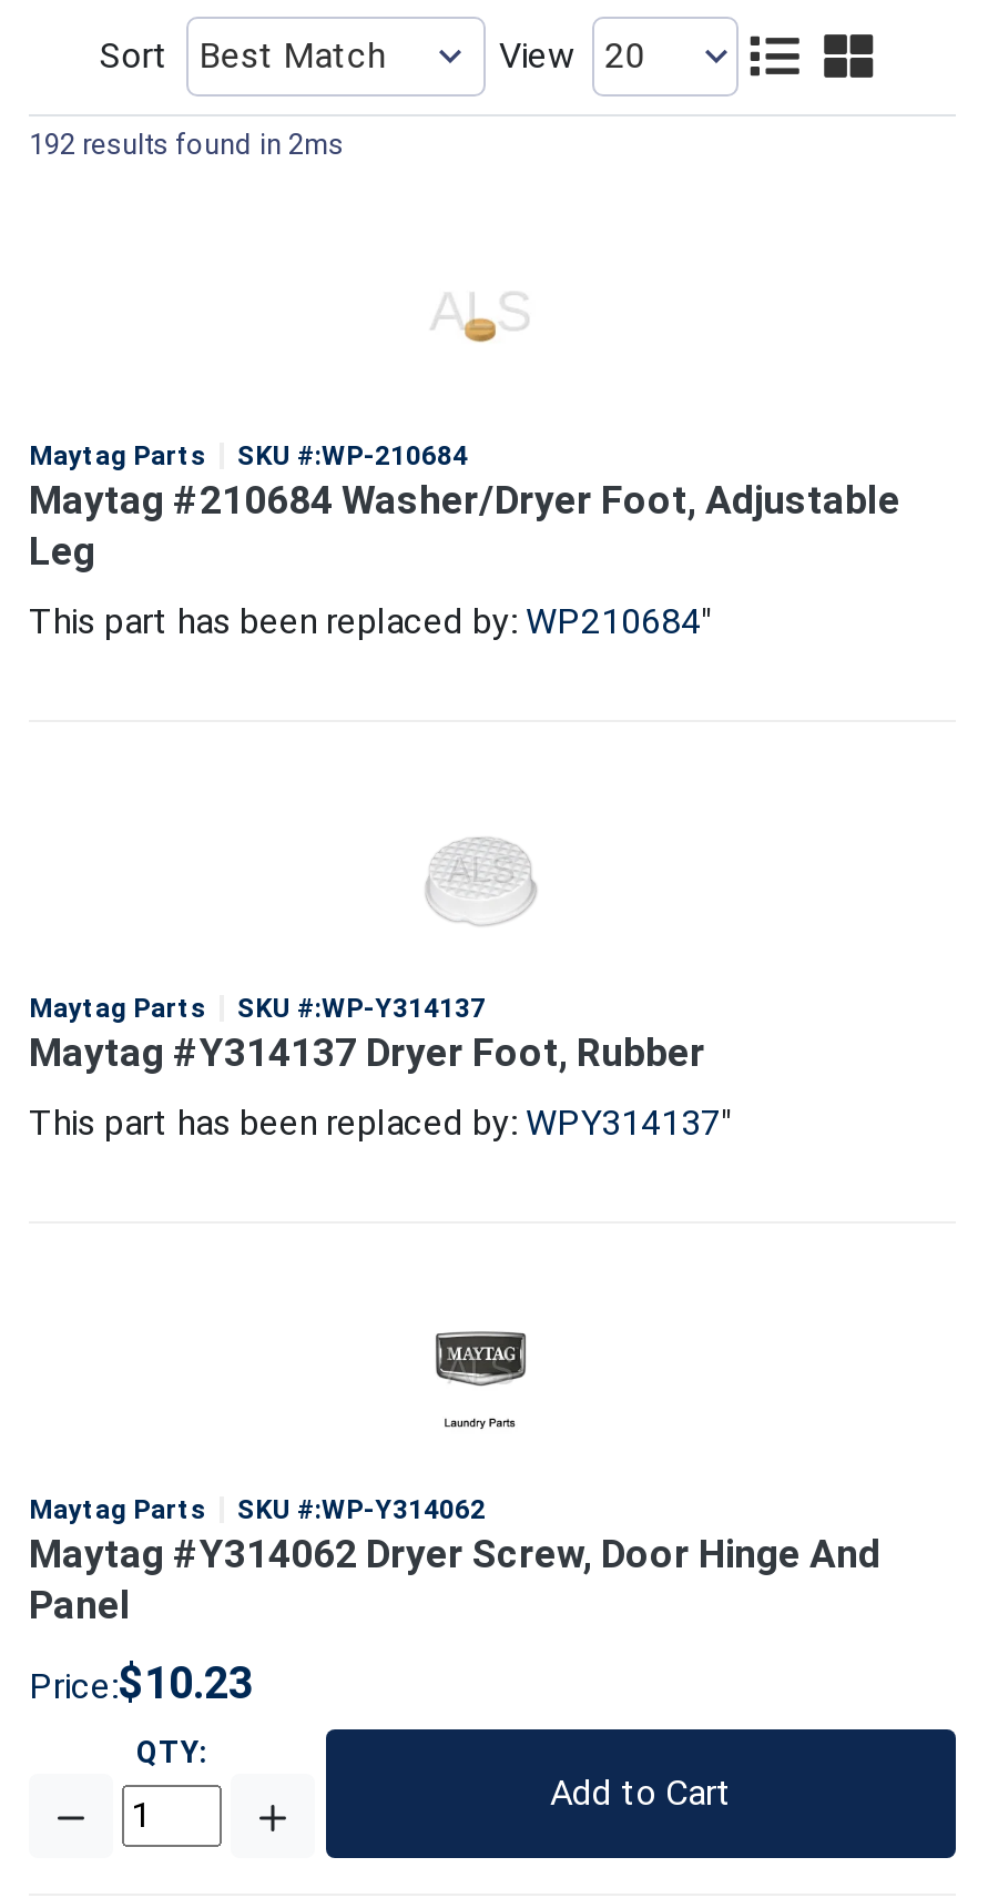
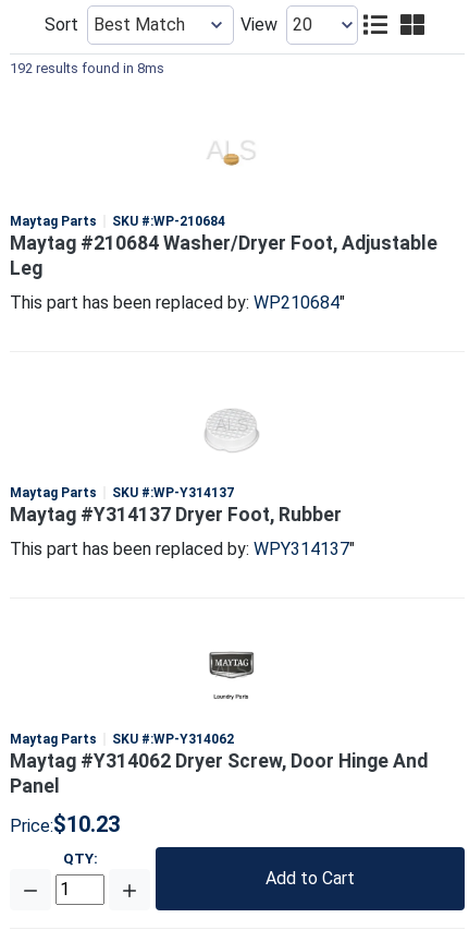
- 192 results found in 2ms
+ 192 results found in 8ms
